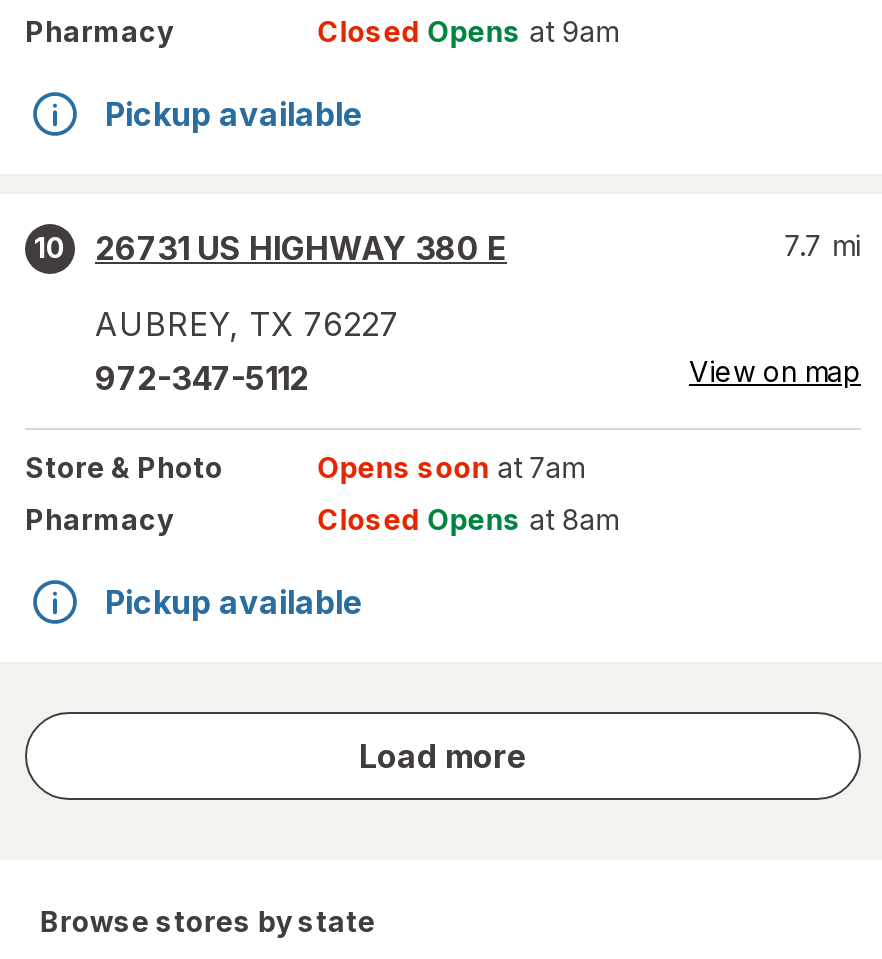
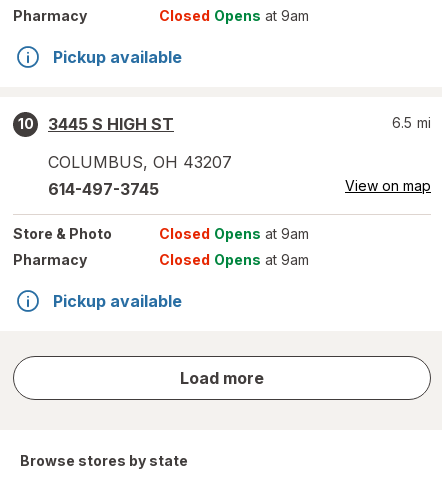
- 10 26731 US HIGHWAY 380 E
+ 10 3445 S HIGH ST

- 7.7 mi
+ 6.5 mi

- AUBREY, TX 76227
+ COLUMBUS, OH 43207

- 972-347-5112
+ 614-497-3745

- Opens soon at 7am
+ Closed Opens at 9am

- Closed Opens at 8am
+ Closed Opens at 9am
